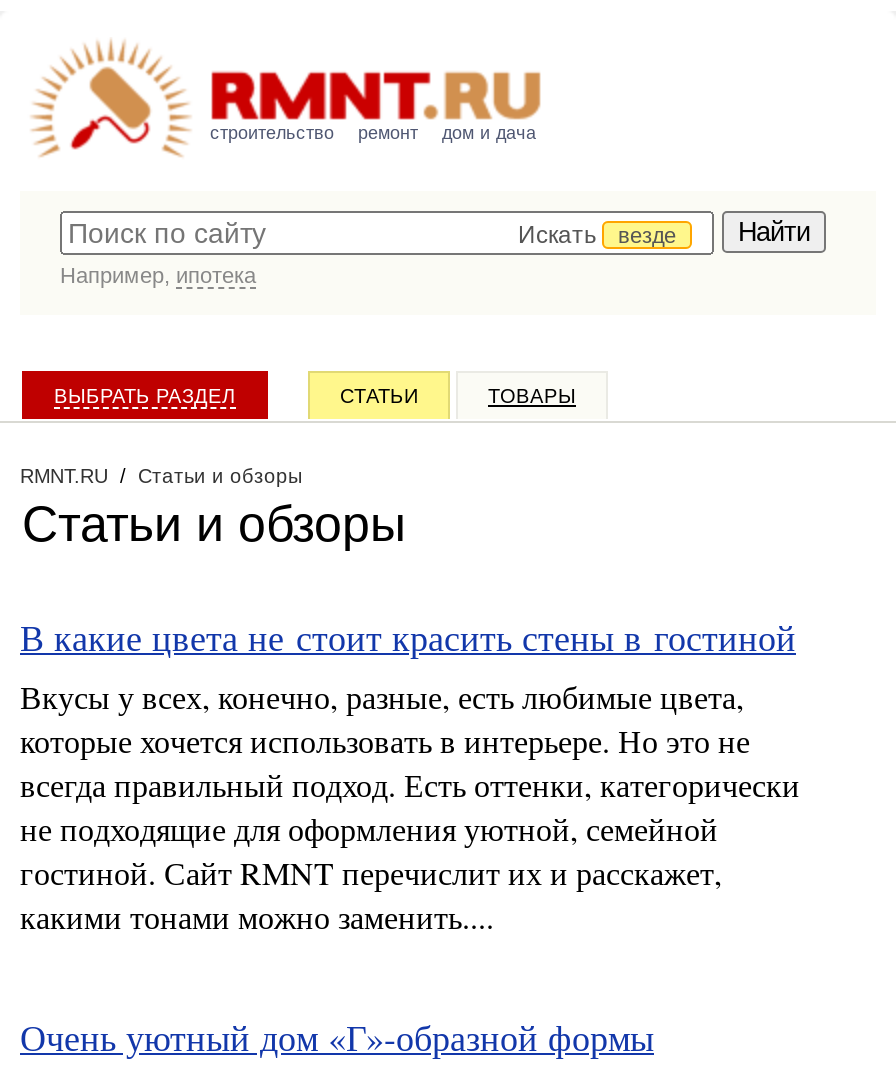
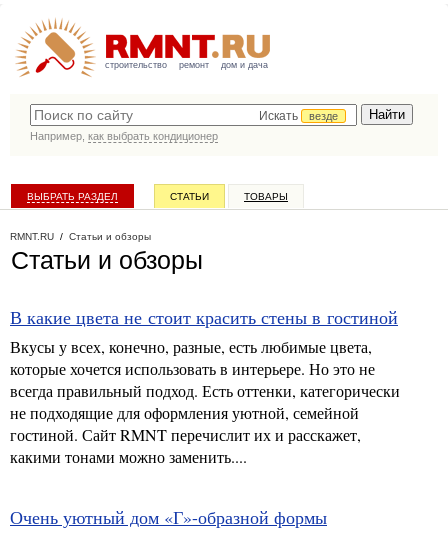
- Например, ипотека
+ Например, как выбрать кондиционер
